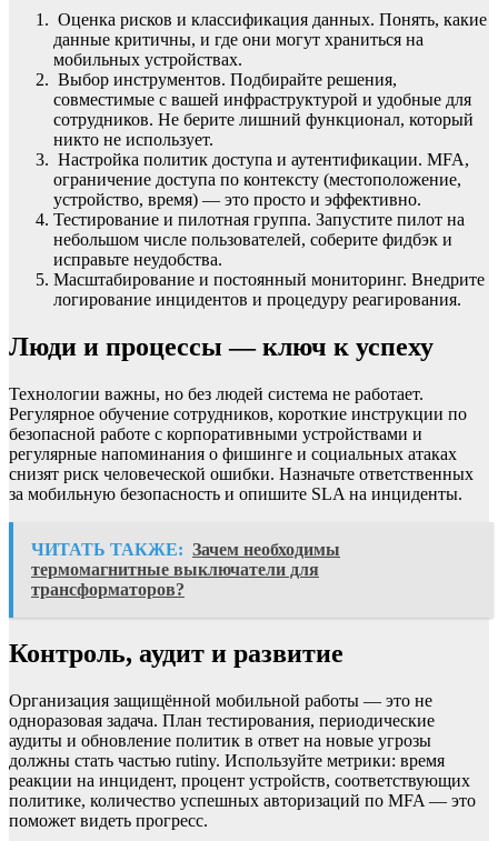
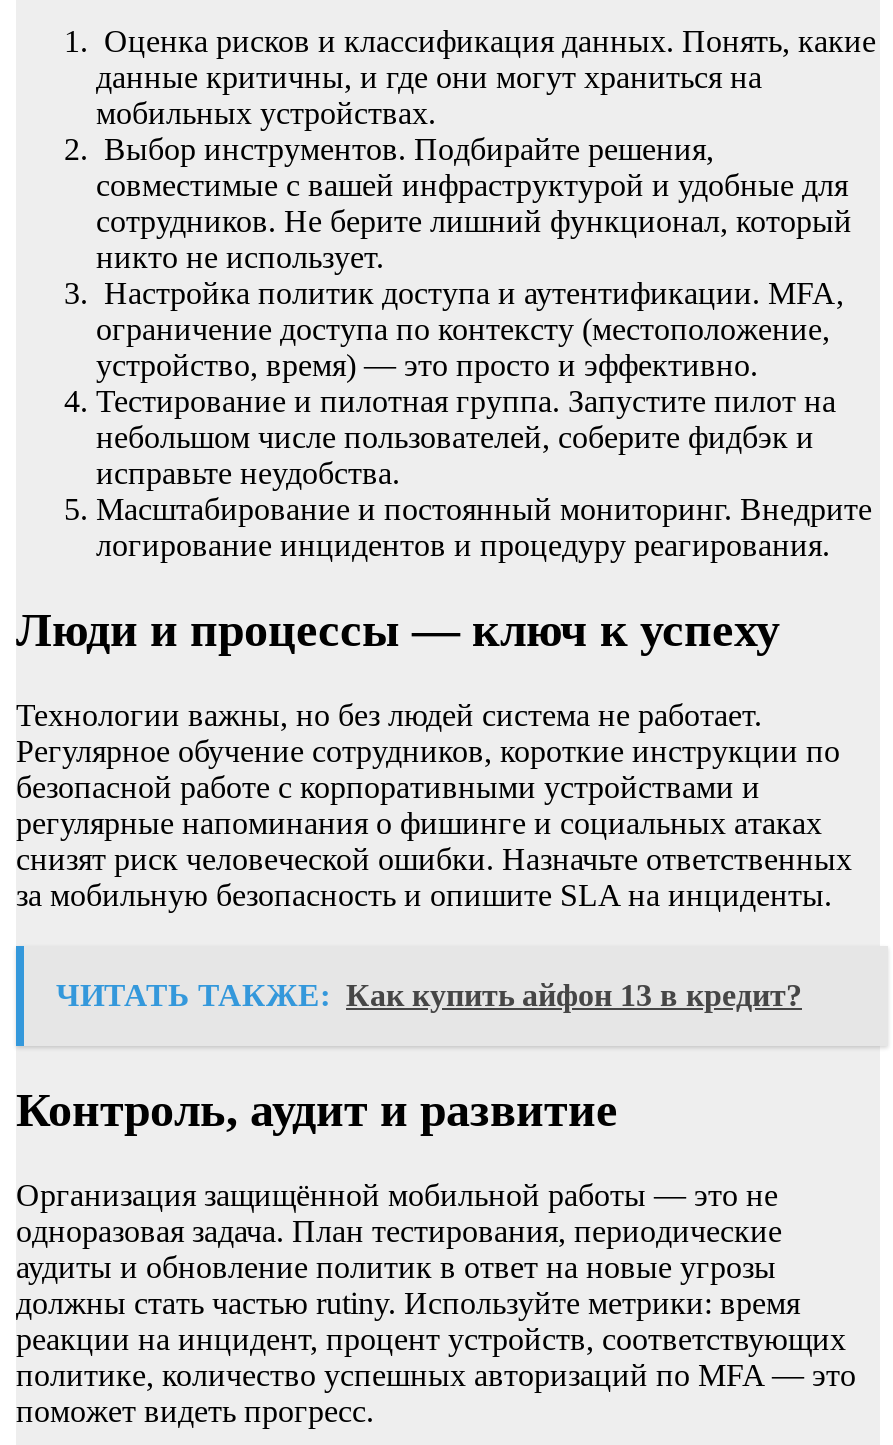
- ЧИТАТЬ ТАКЖЕ: Зачем необходимы
- термомагнитные выключатели для
- трансформаторов?
+ ЧИТАТЬ ТАКЖЕ: Как купить айфон 13 в кредит?
